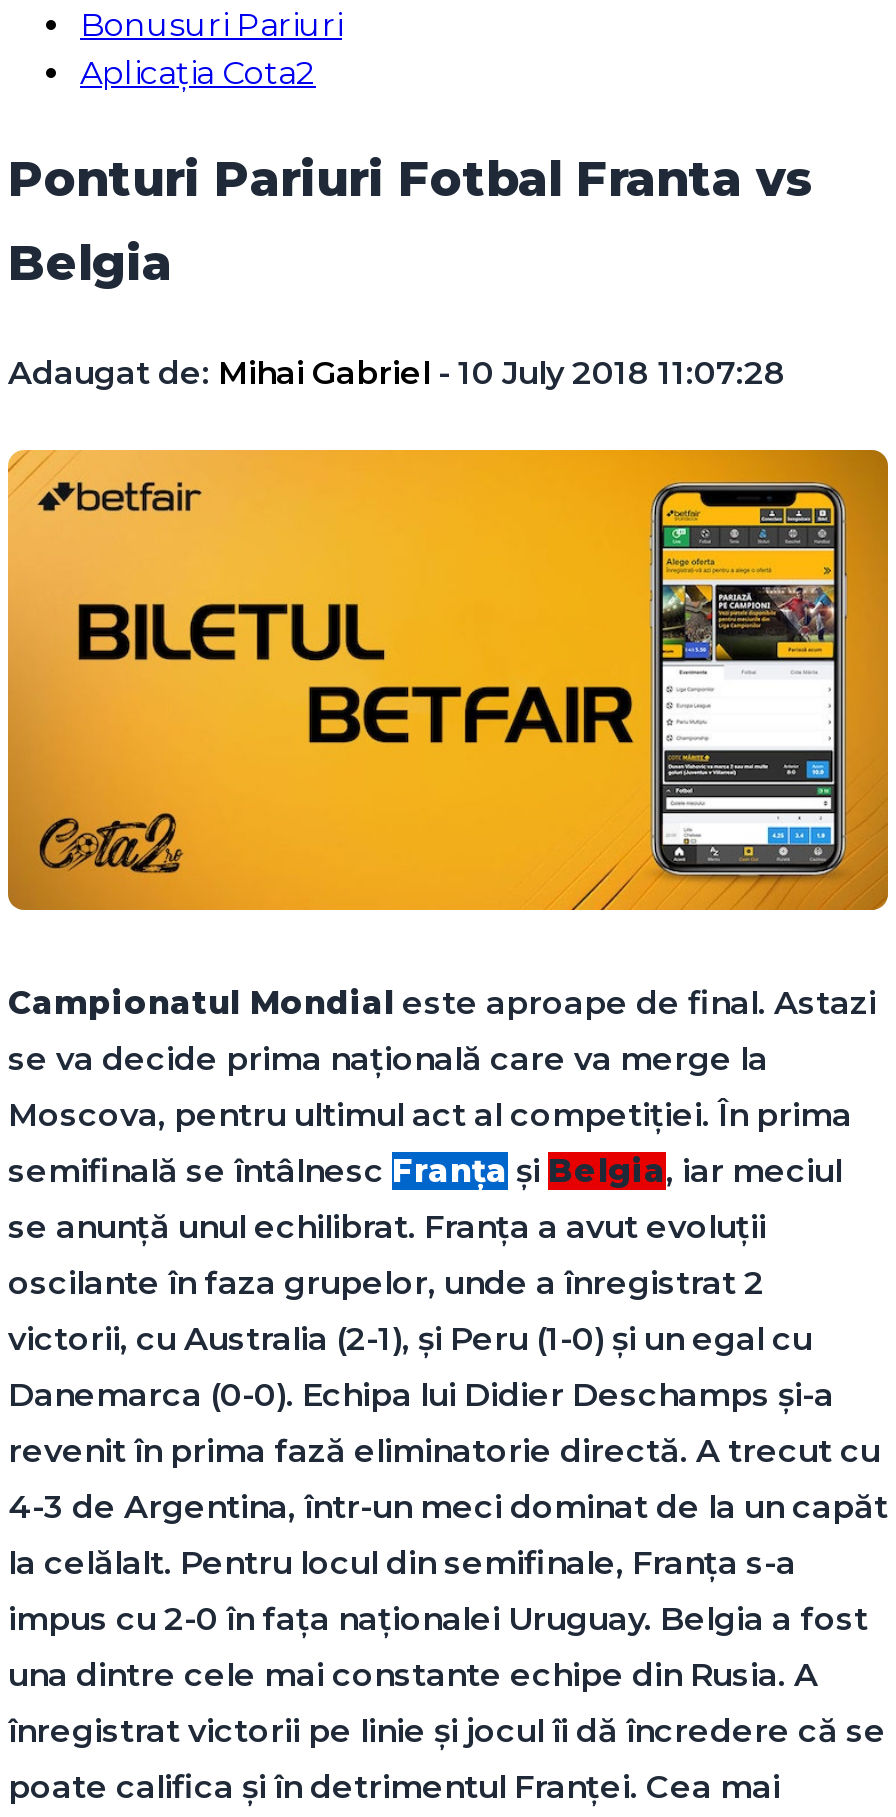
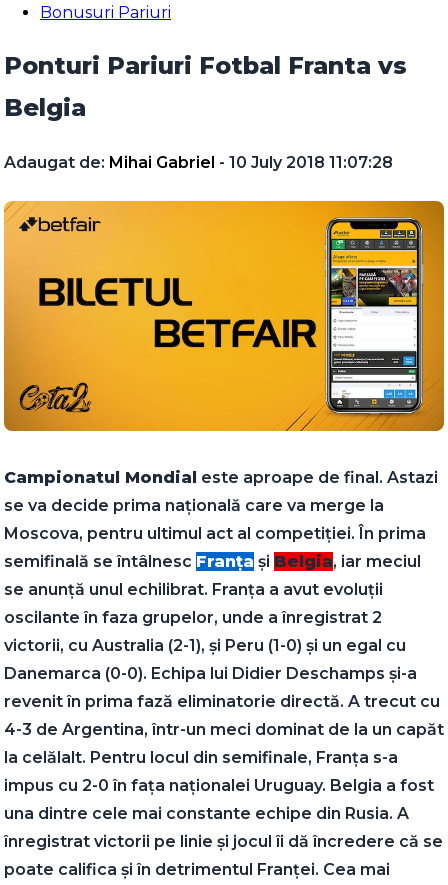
- Aplicația Cota2
